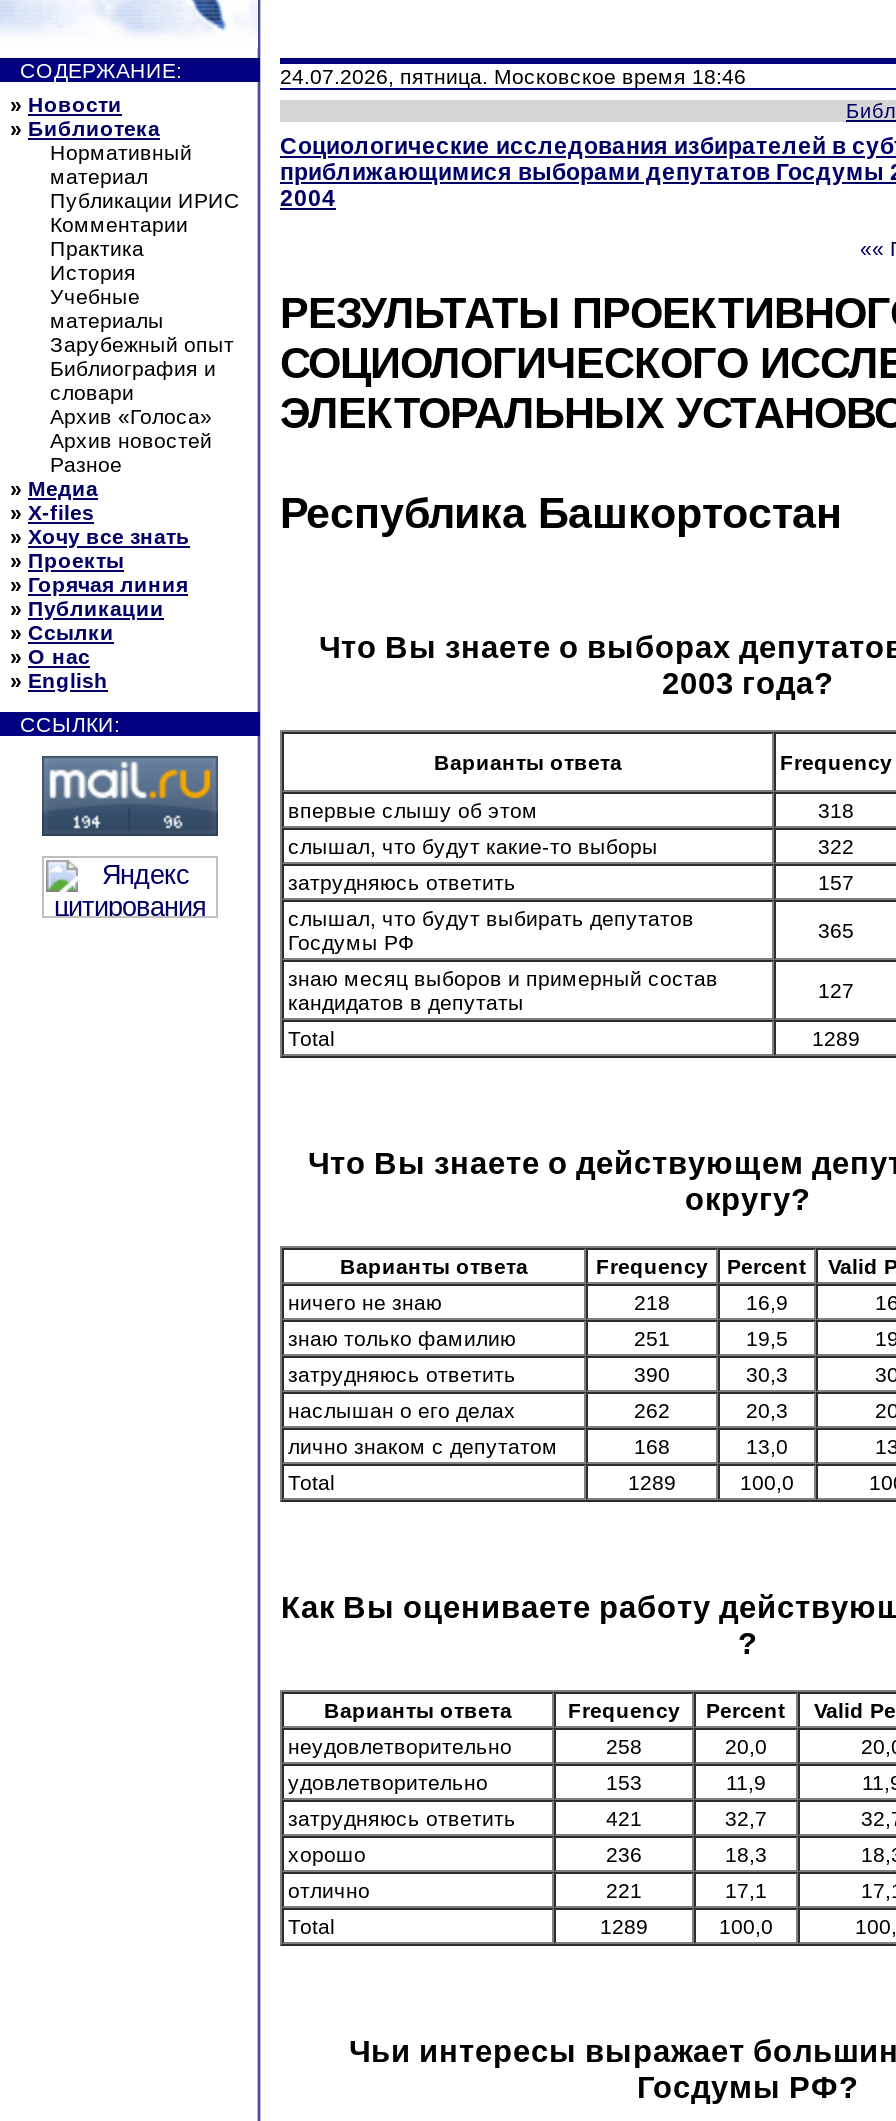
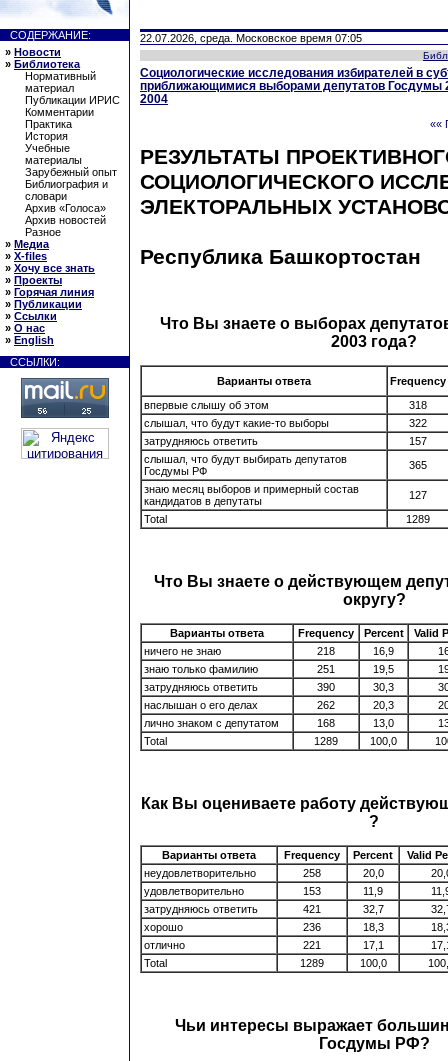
- 24.07.2026, пятница. Московское время 18:46
+ 22.07.2026, среда. Московское время 07:05
